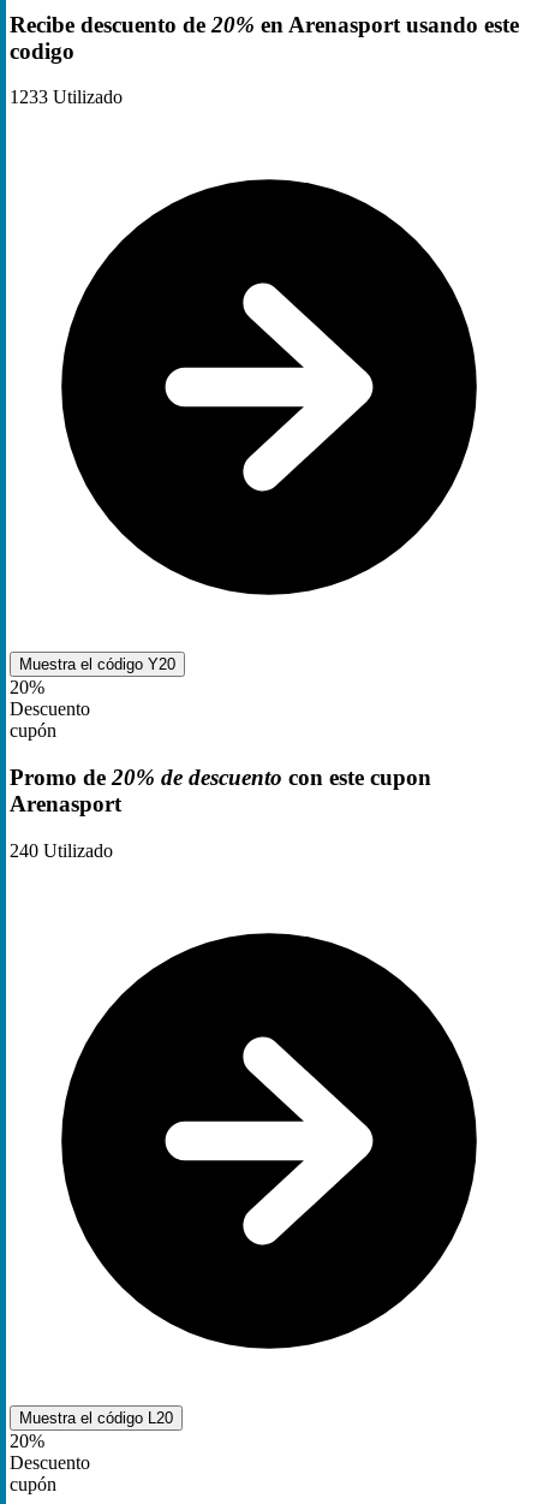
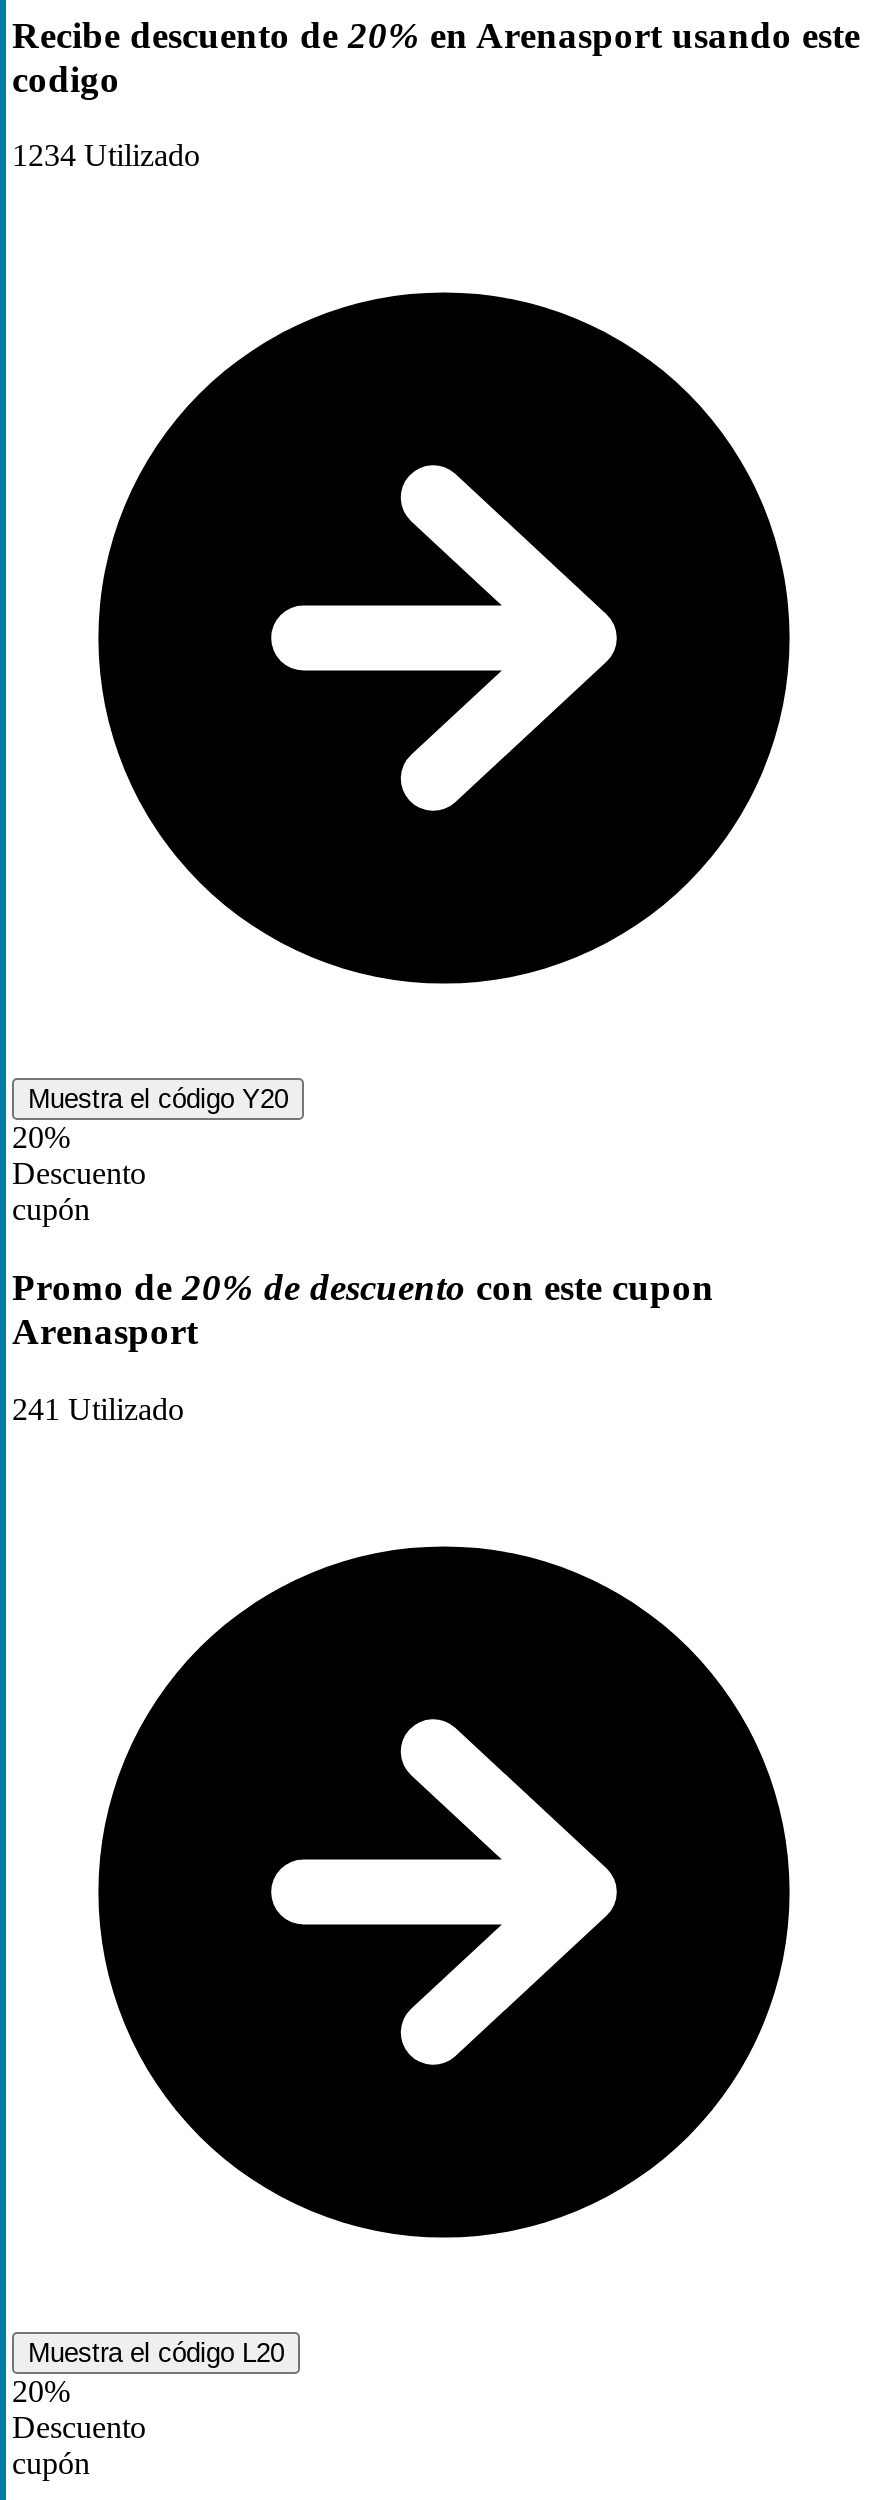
- 1233 Utilizado
+ 1234 Utilizado

- 240 Utilizado
+ 241 Utilizado
